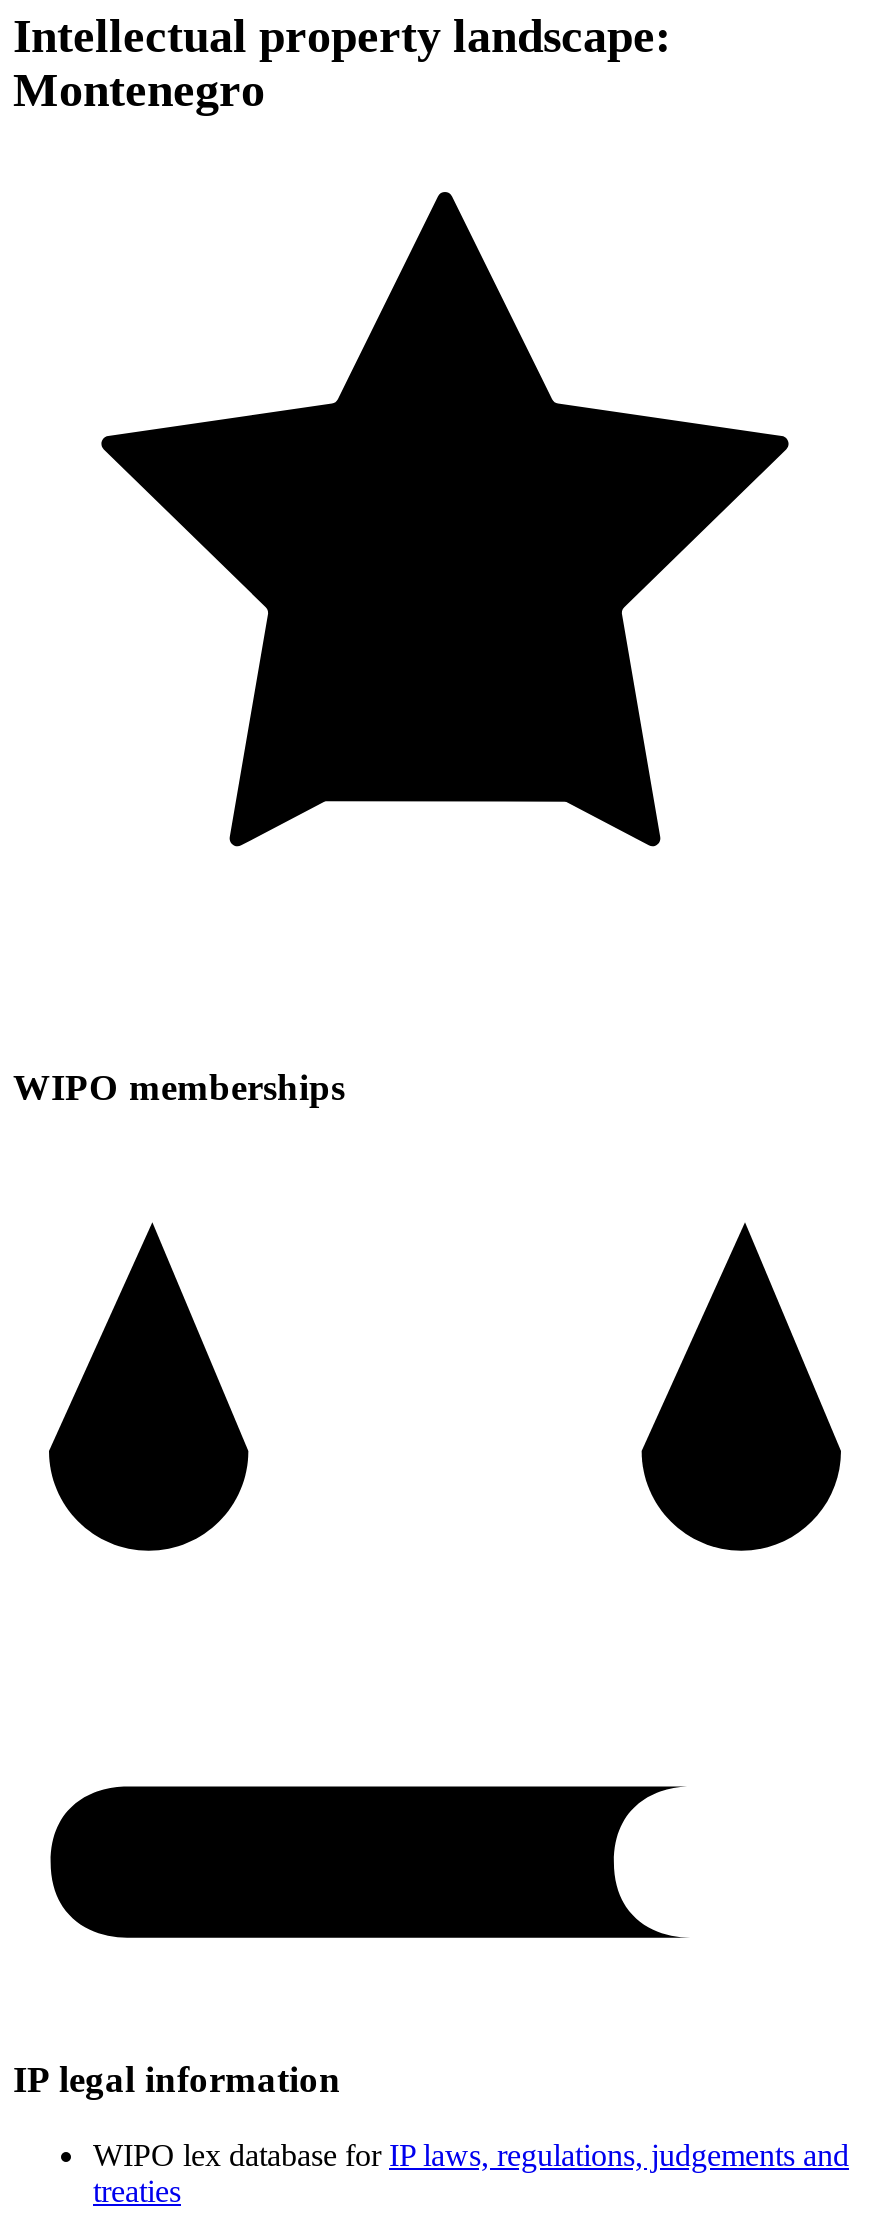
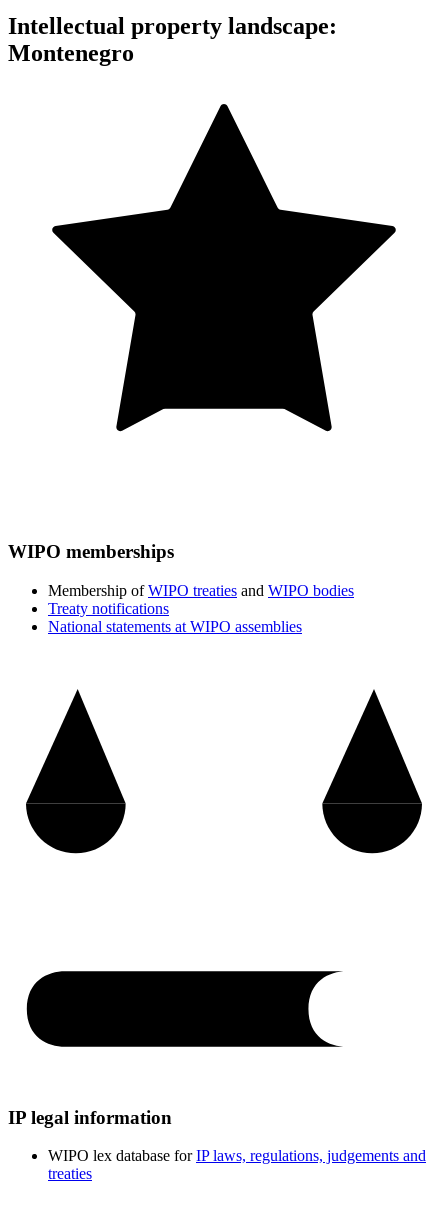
+ Membership of WIPO treaties and WIPO bodies
+ Treaty notifications
+ National statements at WIPO assemblies
